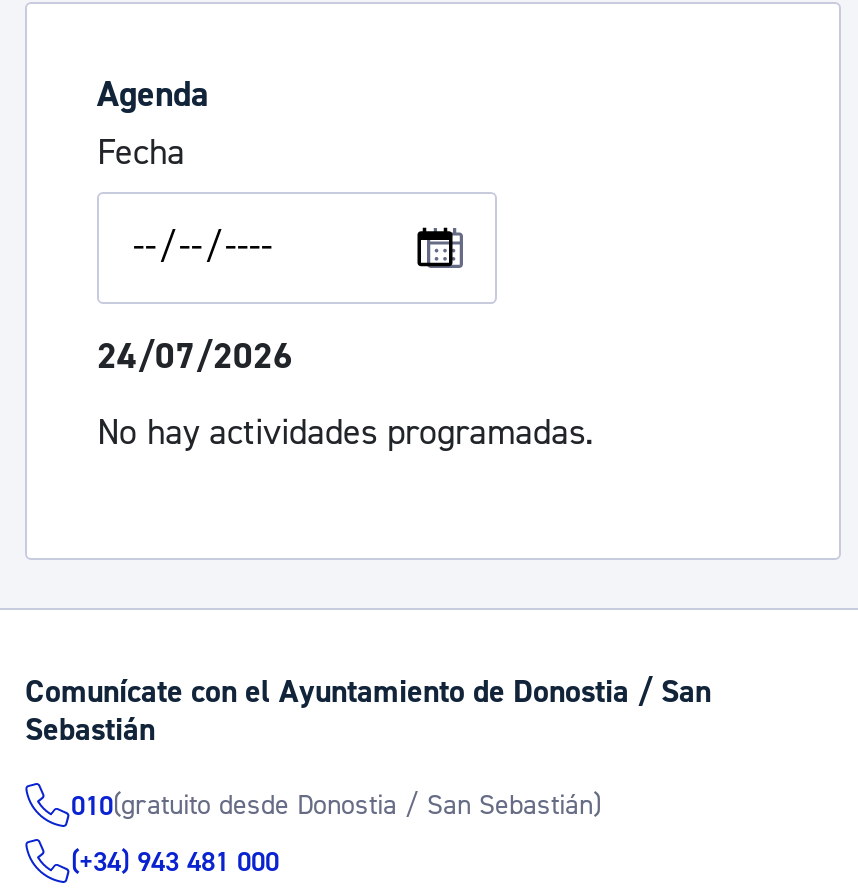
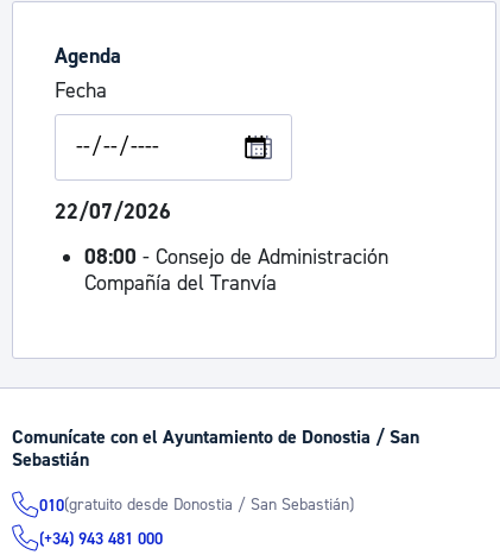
- 24/07/2026
+ 22/07/2026

- No hay actividades programadas.
+ 08:00 - Consejo de Administración
+ Compañía del Tranvía
